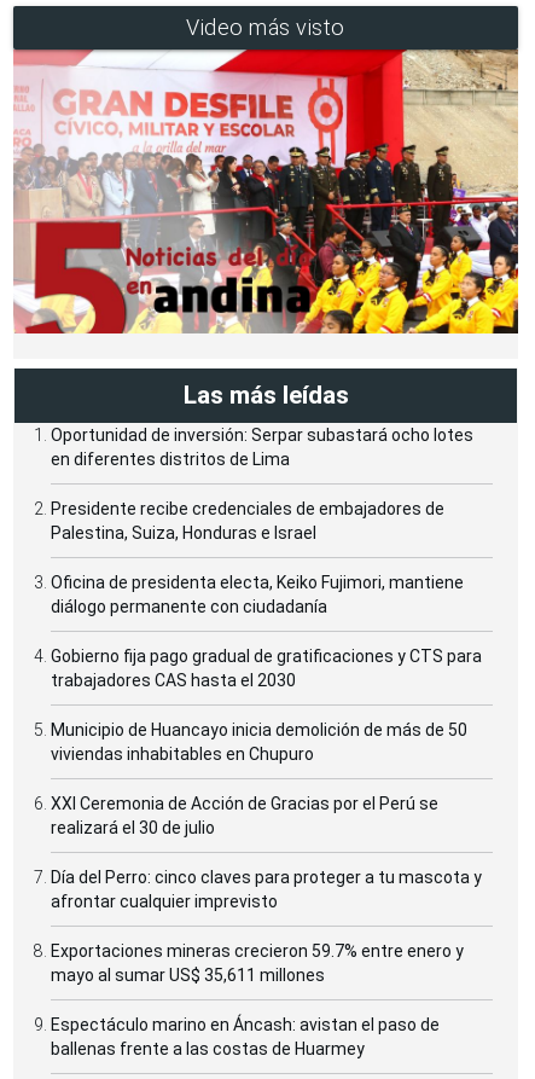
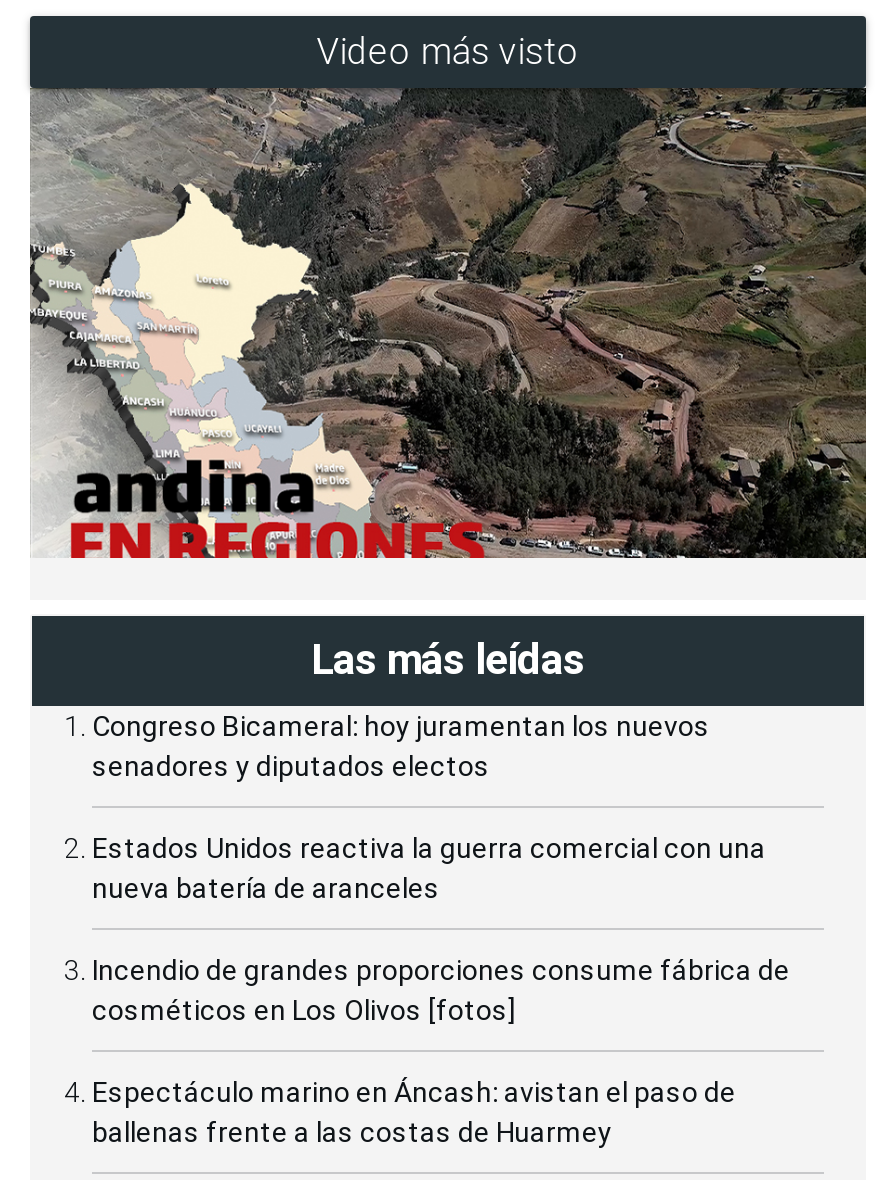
- [image]
+ [image]

- Oportunidad de inversión: Serpar subastará ocho lotes
- en diferentes distritos de Lima
- Presidente recibe credenciales de embajadores de
- Palestina, Suiza, Honduras e Israel
- Oficina de presidenta electa, Keiko Fujimori, mantiene
- diálogo permanente con ciudadanía
- Gobierno fija pago gradual de gratificaciones y CTS para
- trabajadores CAS hasta el 2030
- Municipio de Huancayo inicia demolición de más de 50
- viviendas inhabitables en Chupuro
- XXI Ceremonia de Acción de Gracias por el Perú se
- realizará el 30 de julio
- Día del Perro: cinco claves para proteger a tu mascota y
- afrontar cualquier imprevisto
- Exportaciones mineras crecieron 59.7% entre enero y
- mayo al sumar US$ 35,611 millones
+ Congreso Bicameral: hoy juramentan los nuevos
+ senadores y diputados electos
+ Estados Unidos reactiva la guerra comercial con una
+ nueva batería de aranceles
+ Incendio de grandes proporciones consume fábrica de
+ cosméticos en Los Olivos [fotos]
